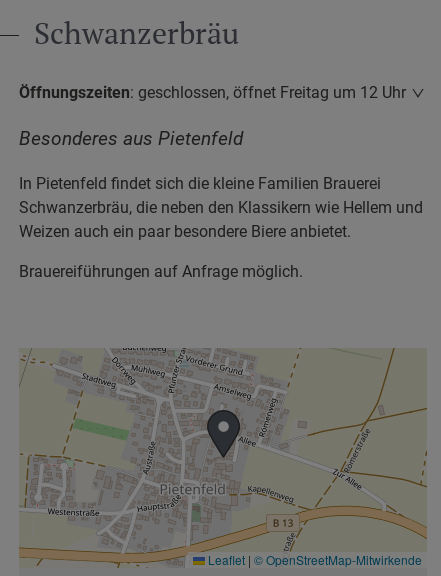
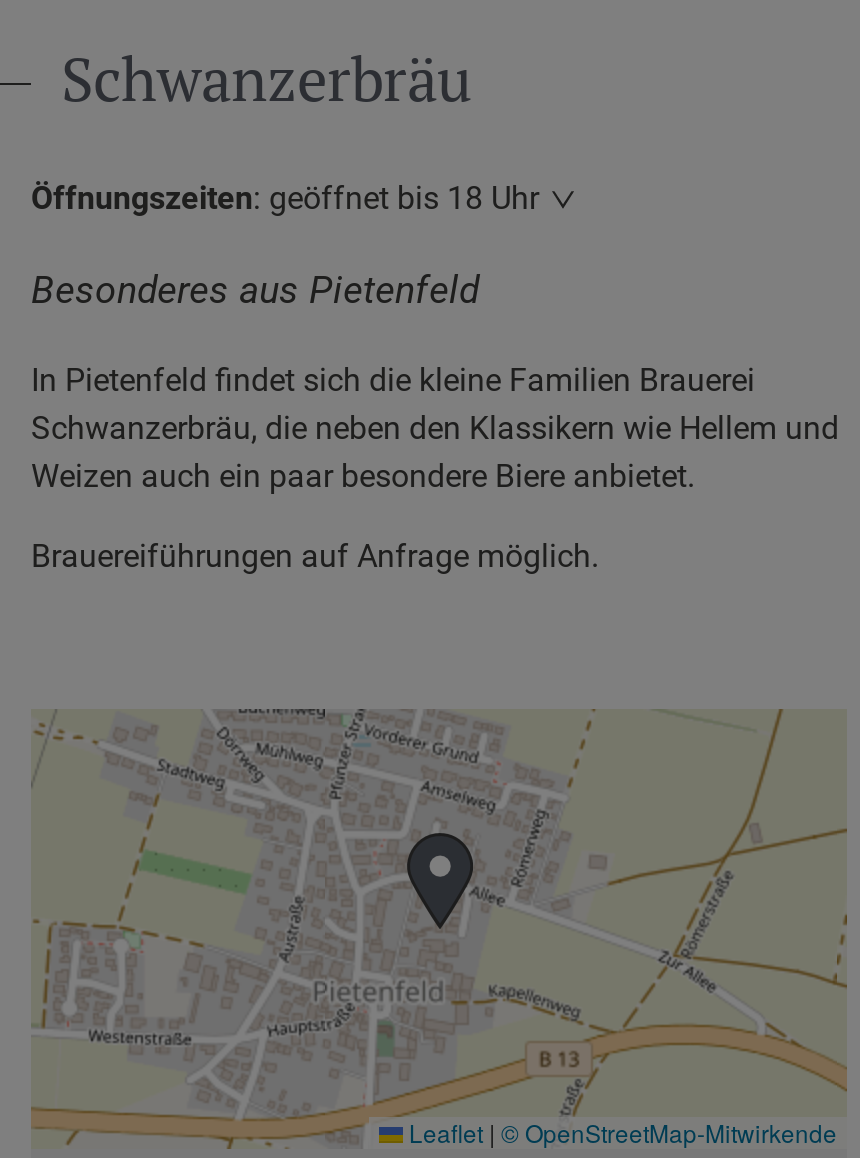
- Öffnungszeiten: geschlossen, öffnet Freitag um 12 Uhr
+ Öffnungszeiten: geöffnet bis 18 Uhr
